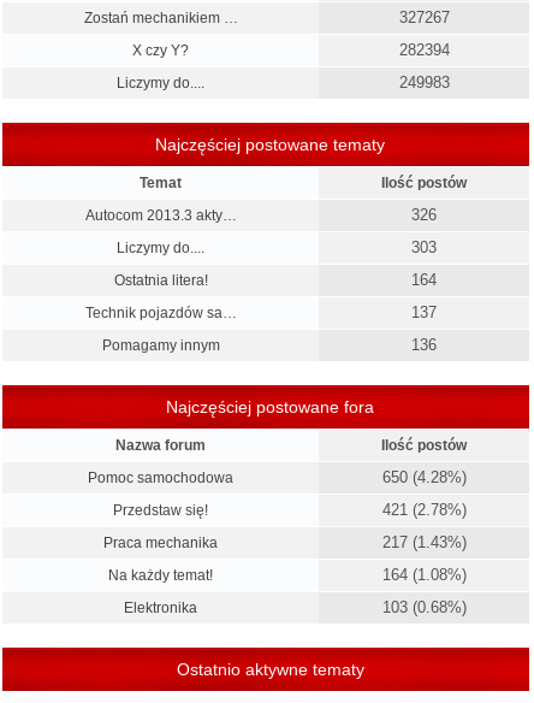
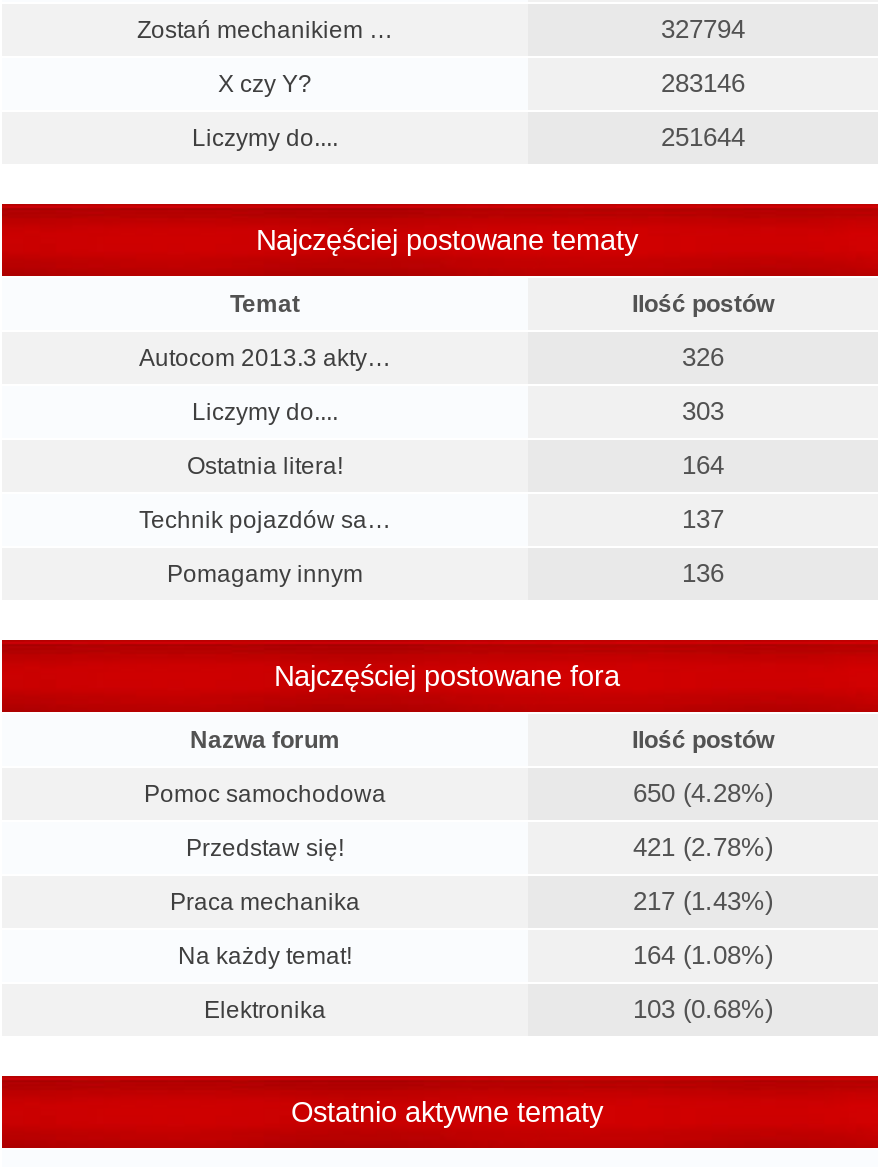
- 327267
+ 327794

- 282394
+ 283146

- 249983
+ 251644
